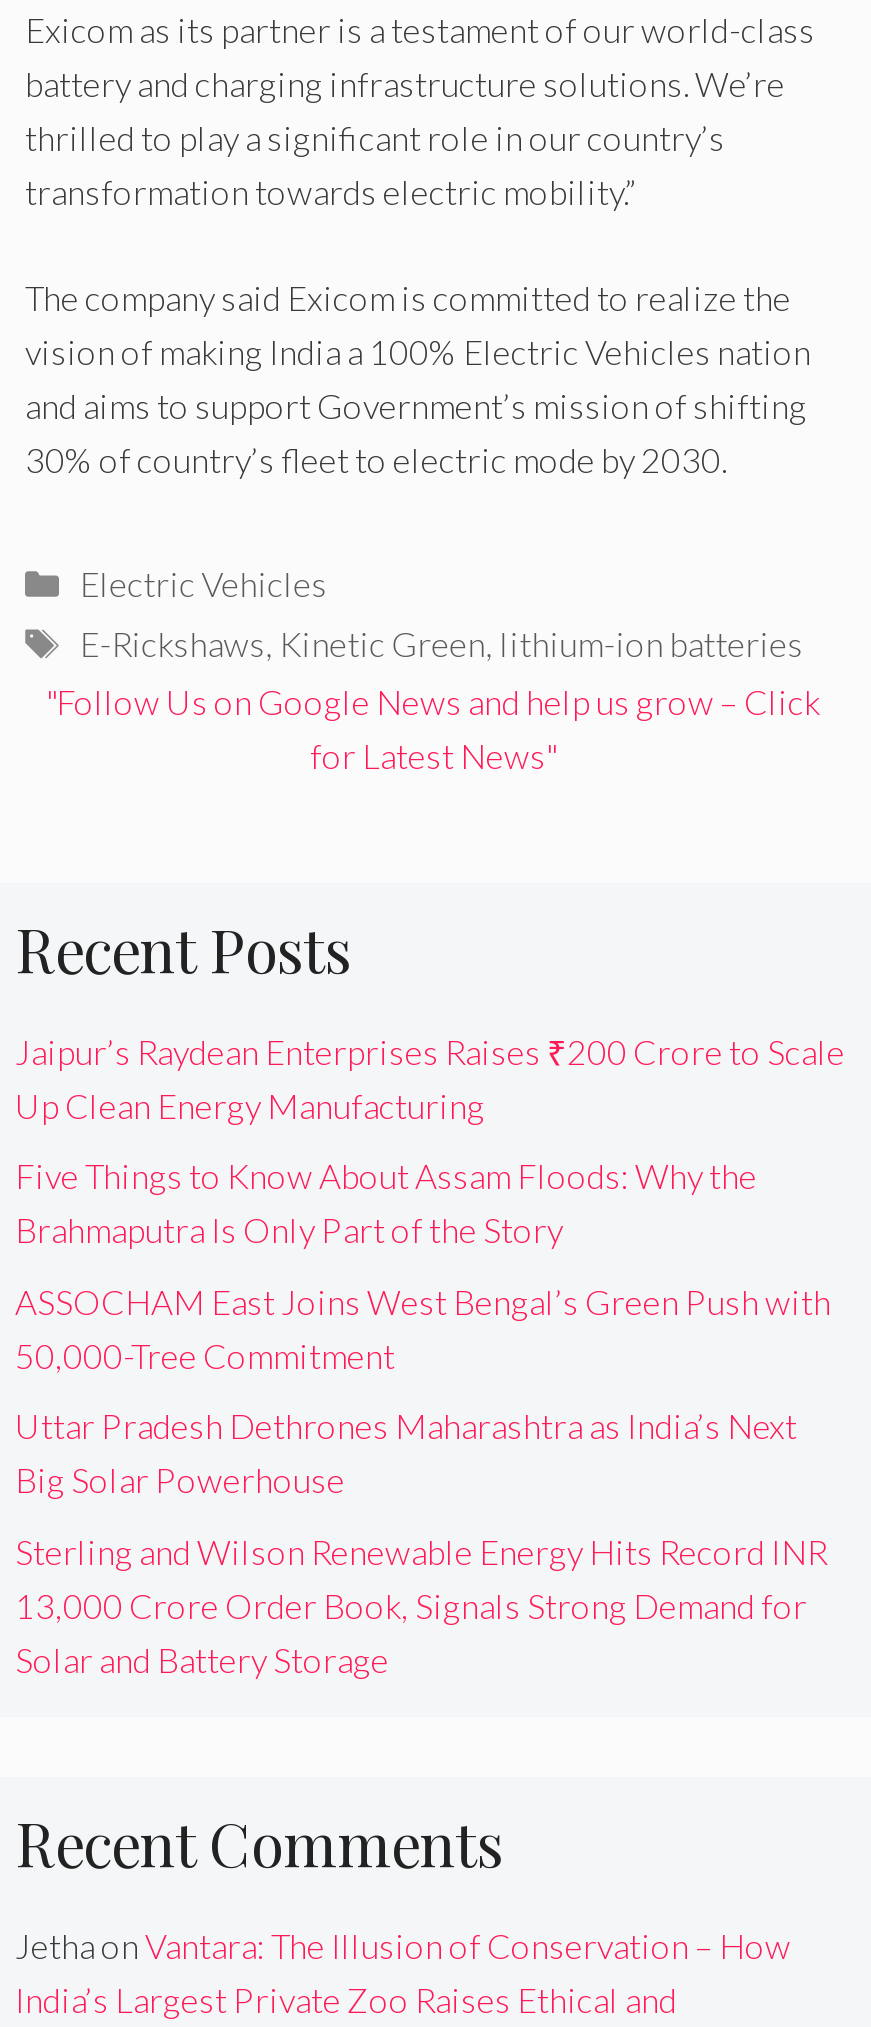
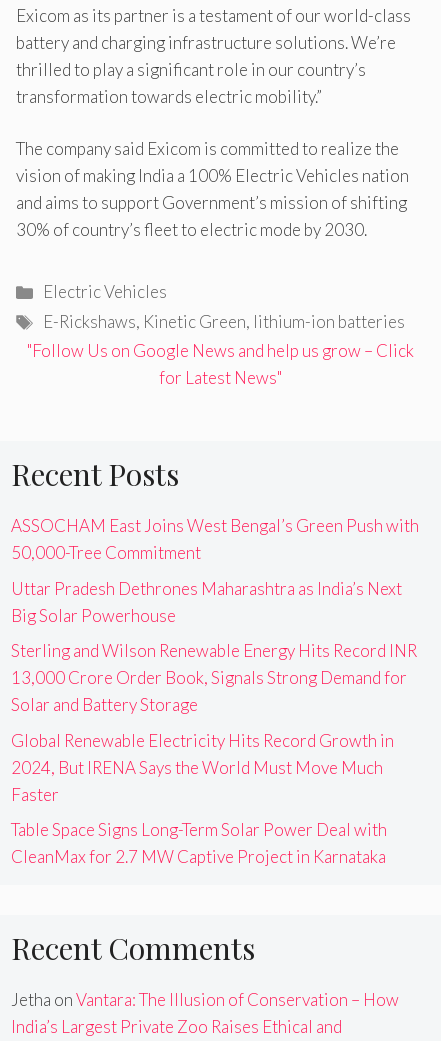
- Jaipur’s Raydean Enterprises Raises ₹200 Crore to Scale
- Up Clean Energy Manufacturing
- Five Things to Know About Assam Floods: Why the
- Brahmaputra Is Only Part of the Story

moved up: ASSOCHAM East Joins West Bengal’s Green Push with | 50,000-Tree Commitment | Uttar Pradesh Dethrones Maharashtra as India’s Next | Big Solar Powerhouse | Sterling and Wilson Renewable Energy Hits Record INR | 13,000 Crore Order Book, Signals Strong Demand for | Solar and Battery Storage

+ Global Renewable Electricity Hits Record Growth in
+ 2024, But IRENA Says the World Must Move Much
+ Faster
+ Table Space Signs Long-Term Solar Power Deal with
+ CleanMax for 2.7 MW Captive Project in Karnataka
